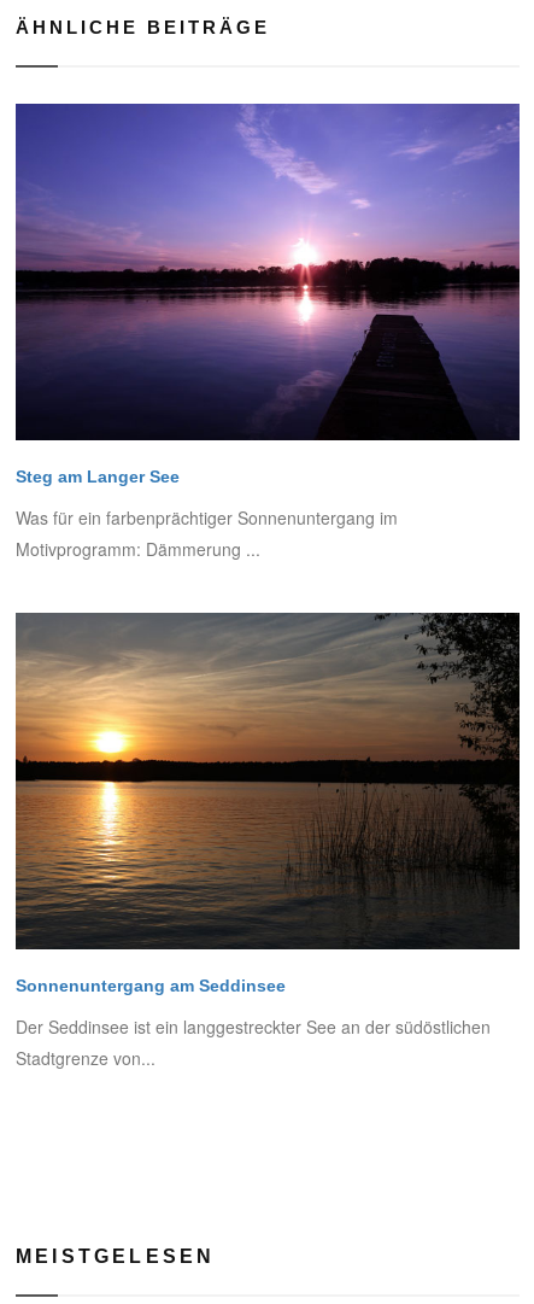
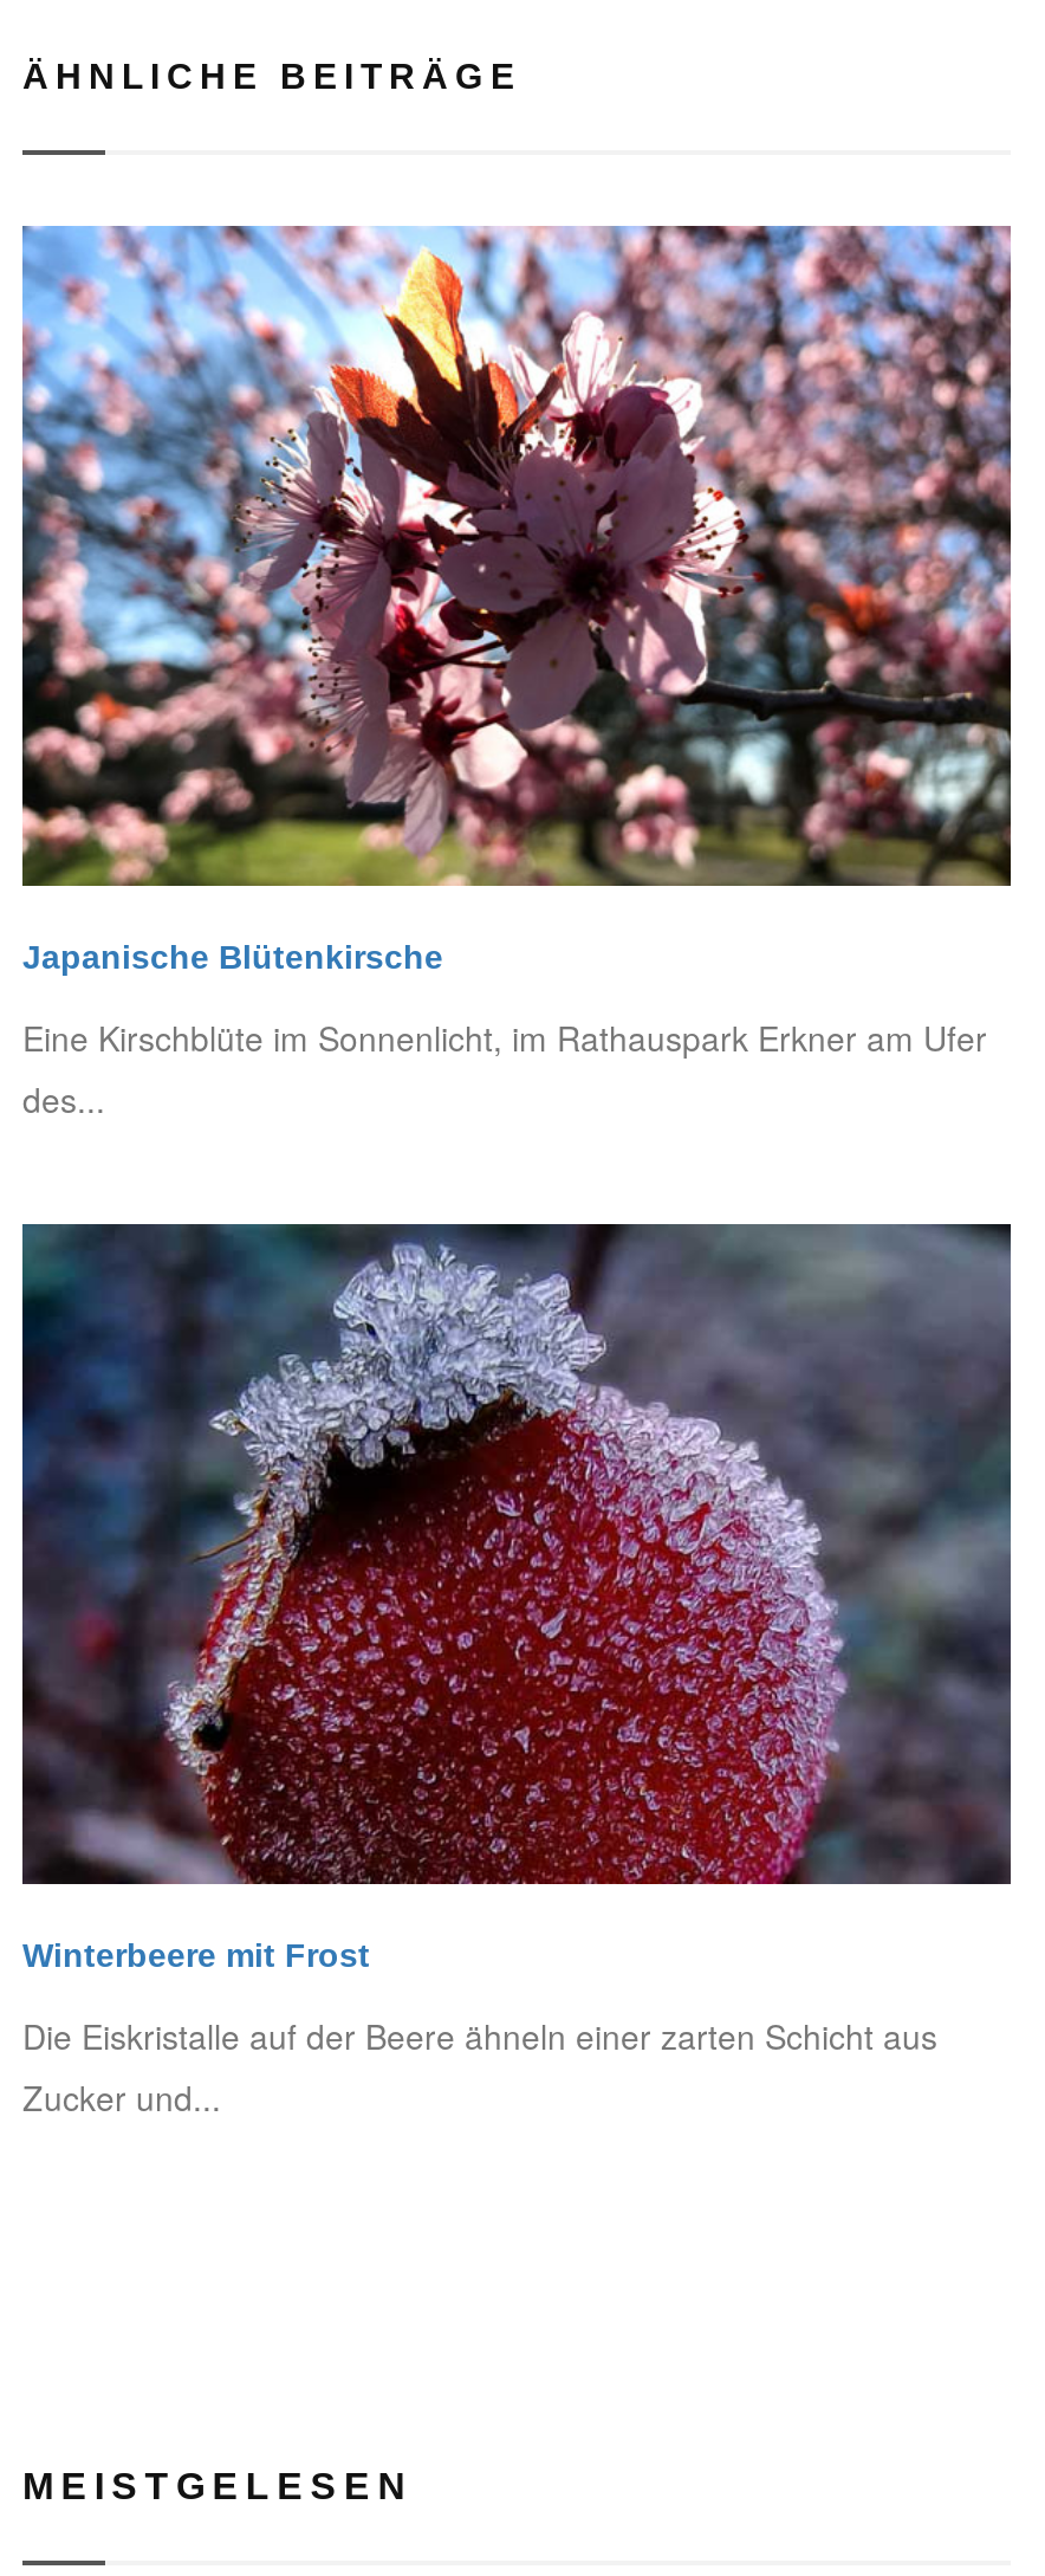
- [image]
- Steg am Langer See
+ [image]
+ Japanische Blütenkirsche

- Was für ein farbenprächtiger Sonnenuntergang im
- Motivprogramm: Dämmerung ...
+ Eine Kirschblüte im Sonnenlicht, im Rathauspark Erkner am Ufer
+ des...

- [image]
- Sonnenuntergang am Seddinsee
+ [image]
+ Winterbeere mit Frost

- Der Seddinsee ist ein langgestreckter See an der südöstlichen
- Stadtgrenze von...
+ Die Eiskristalle auf der Beere ähneln einer zarten Schicht aus
+ Zucker und...
